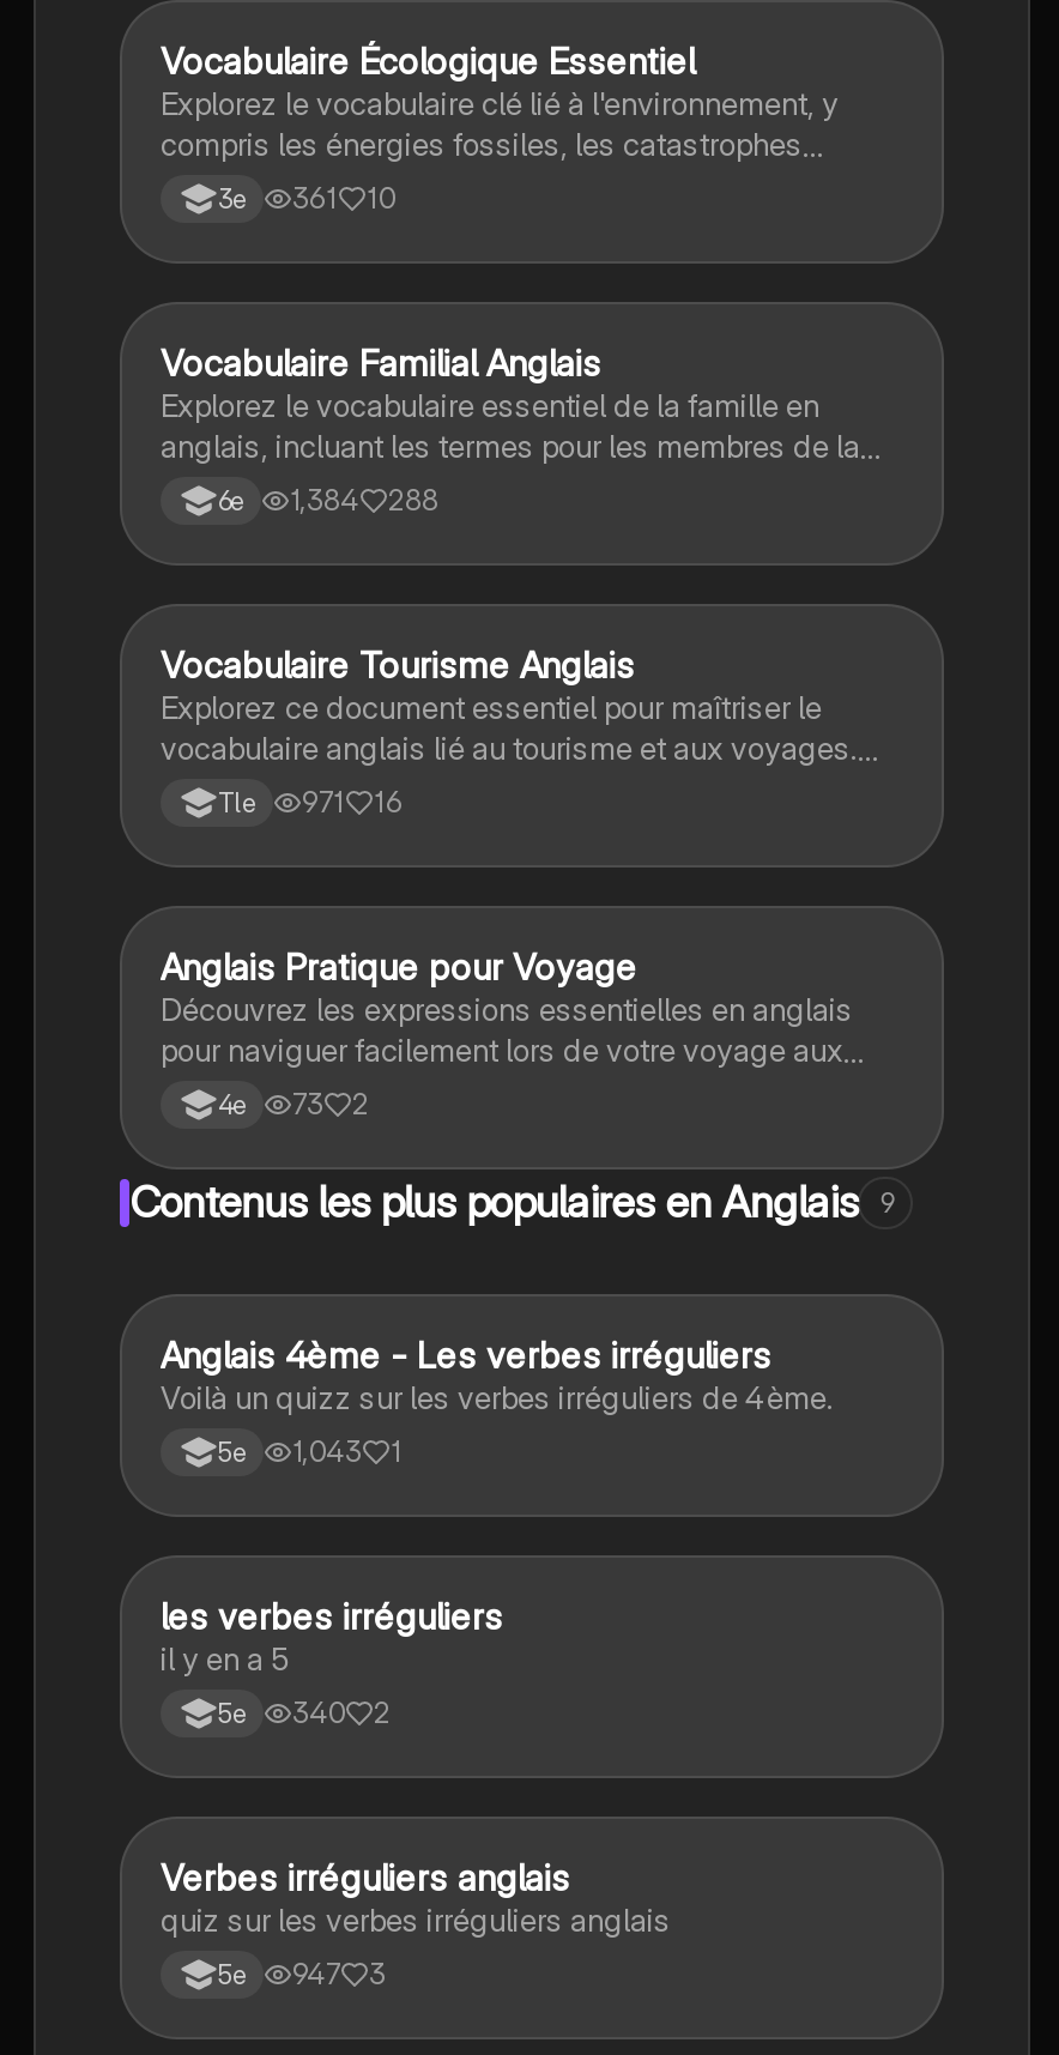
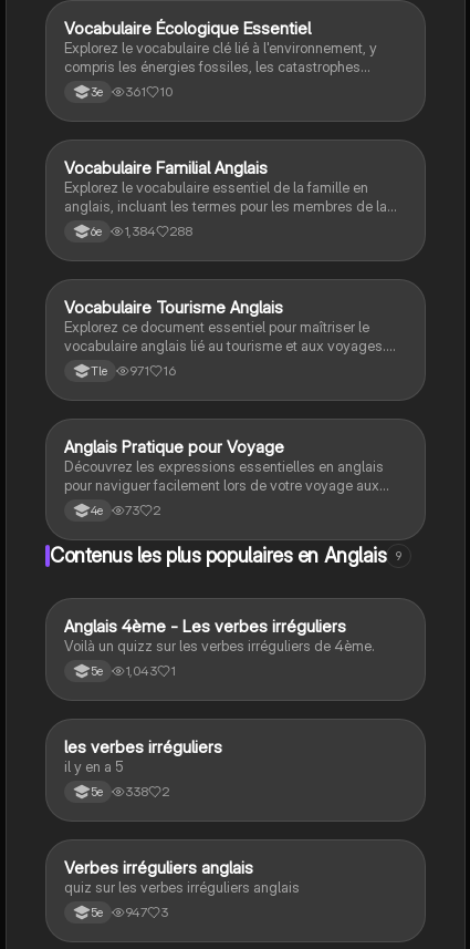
- 5e 340 2
+ 5e 338 2
